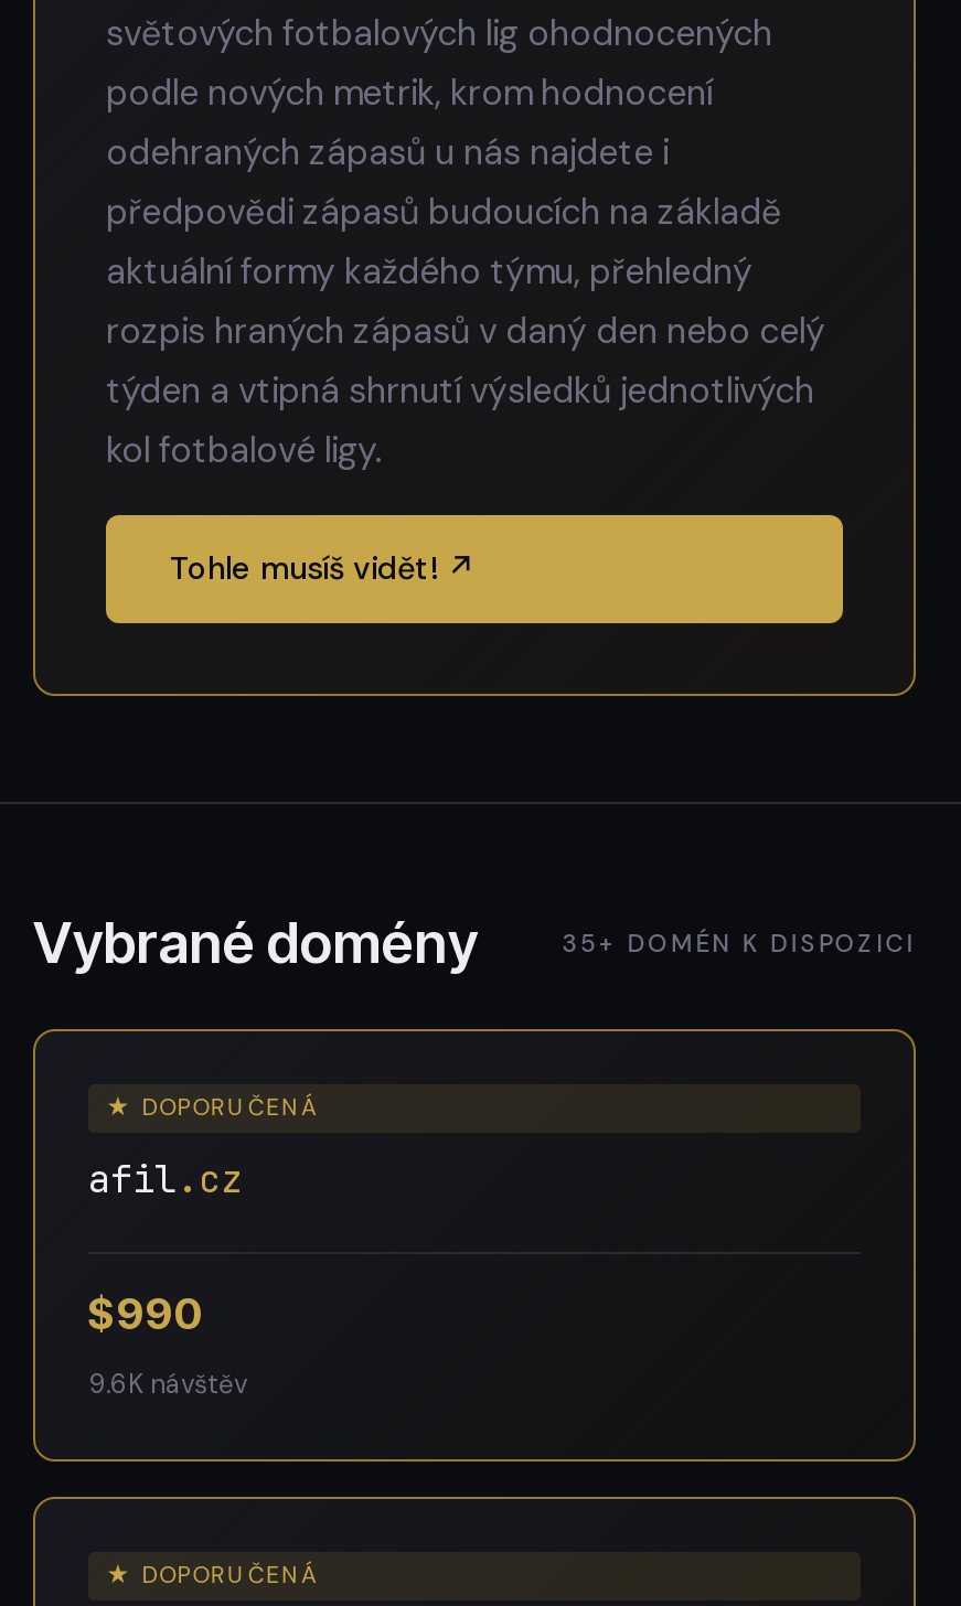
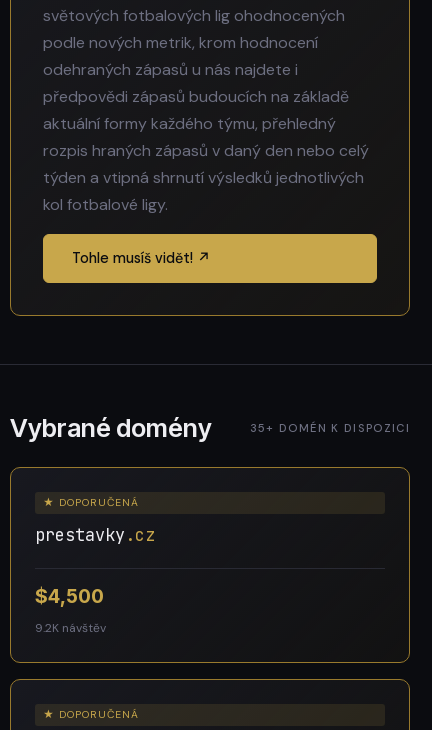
- afil.cz
+ prestavky.cz

- $990
+ $4,500

- 9.6K návštěv
+ 9.2K návštěv
